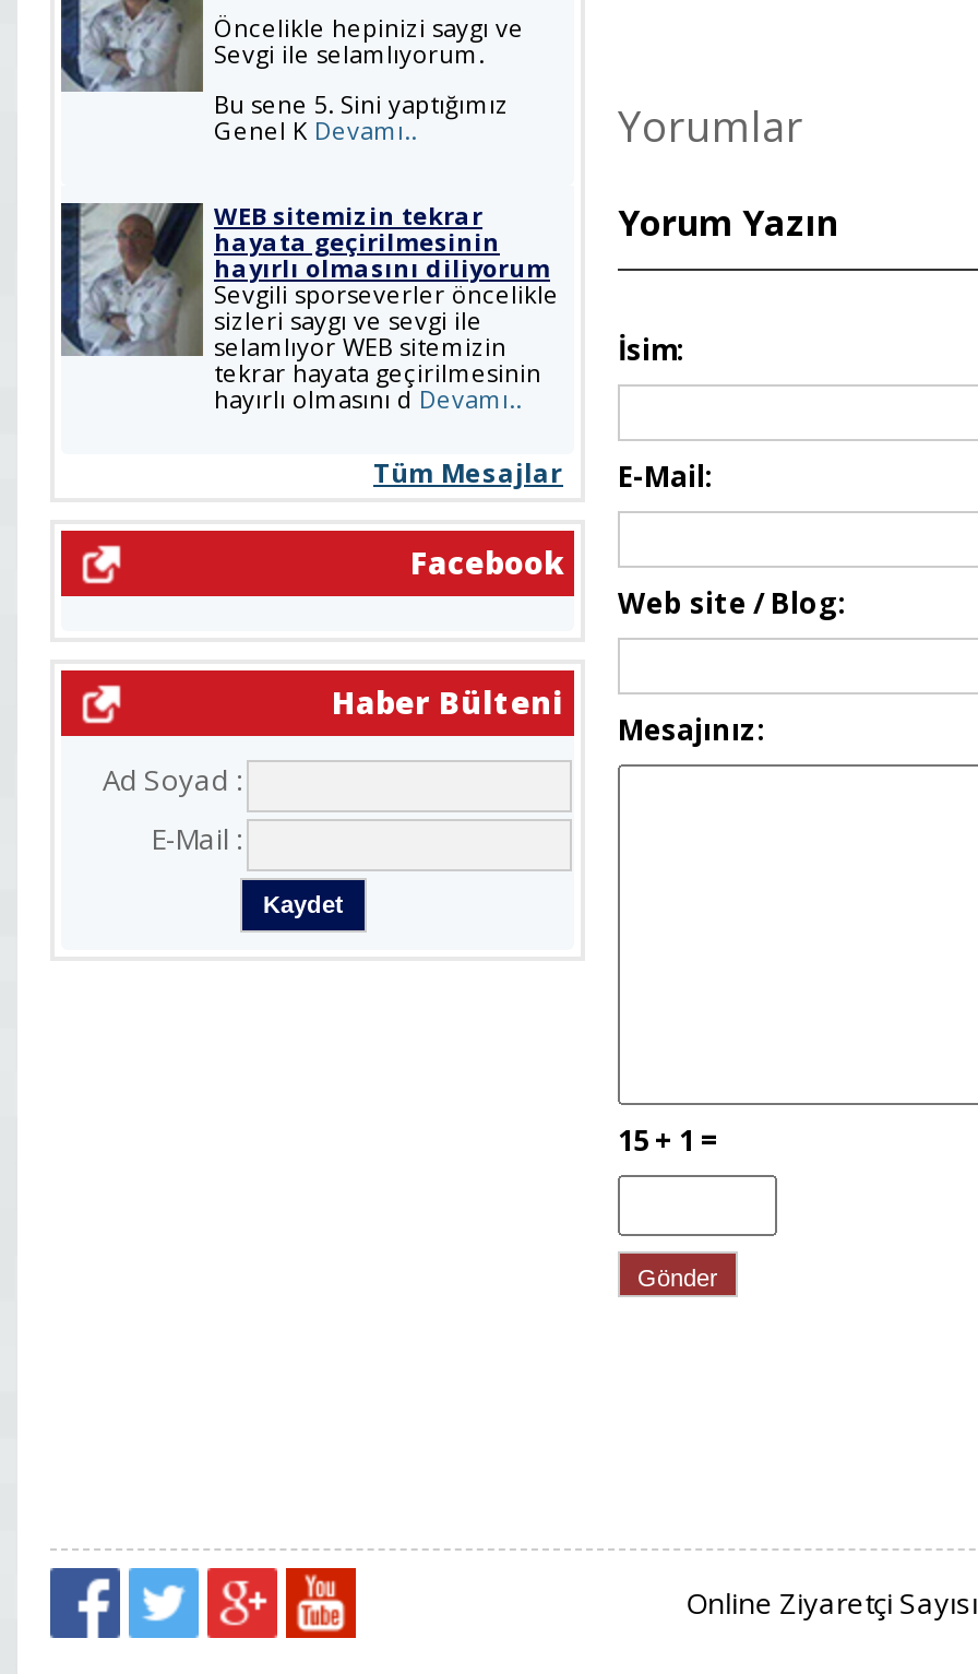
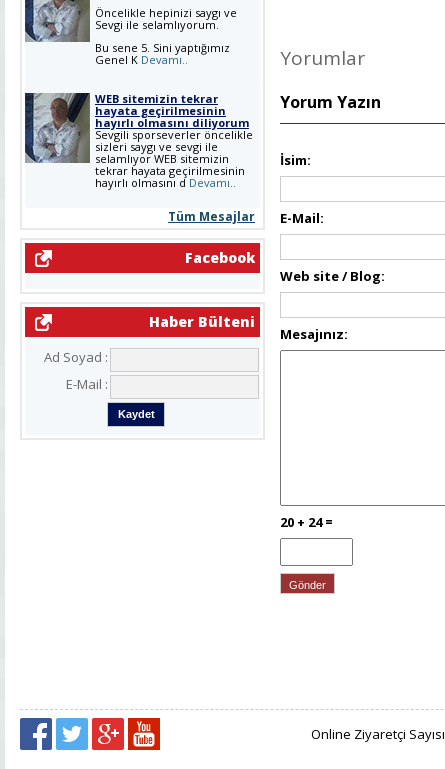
- 15 + 1 =
+ 20 + 24 =
